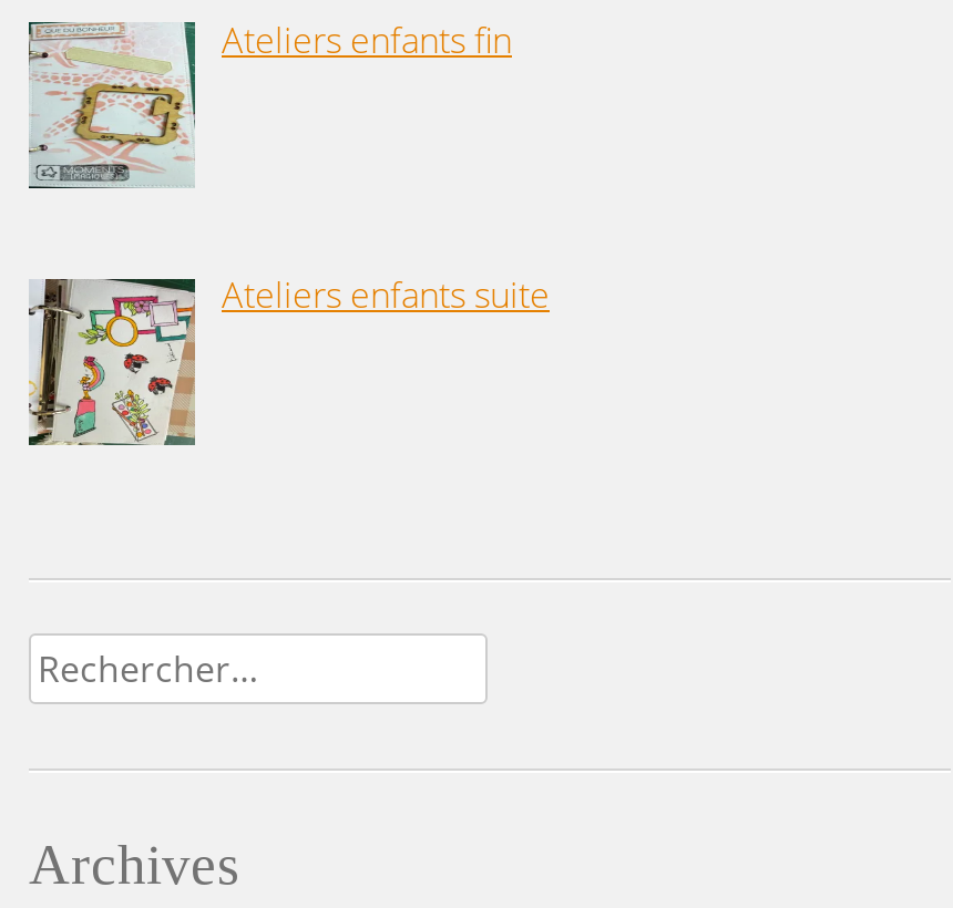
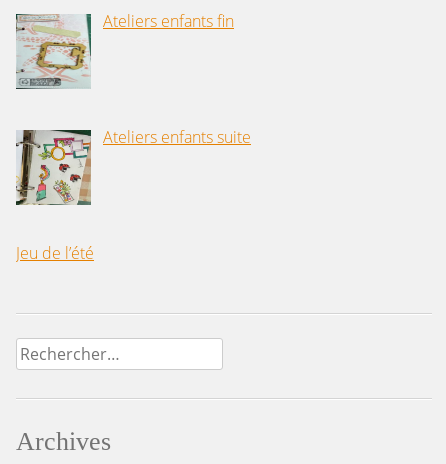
+ Jeu de l’été
